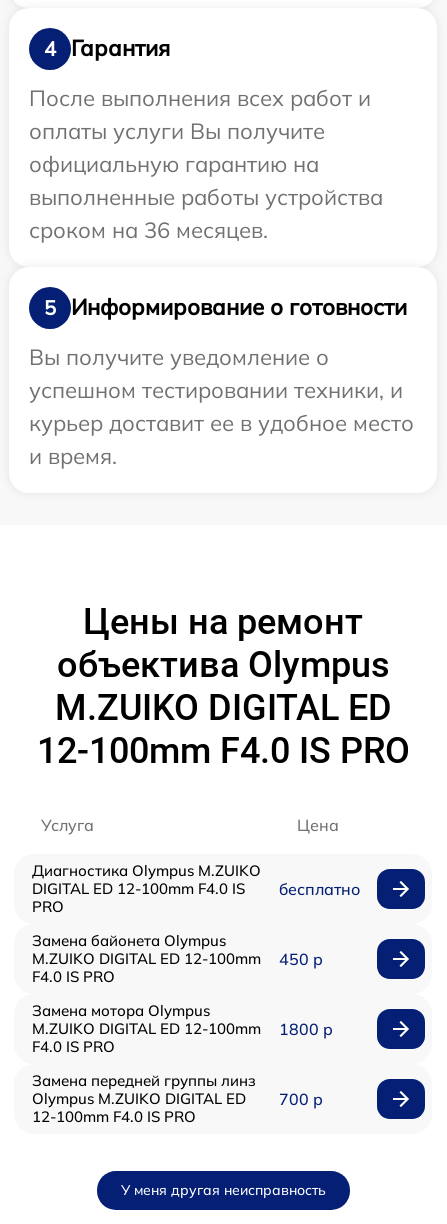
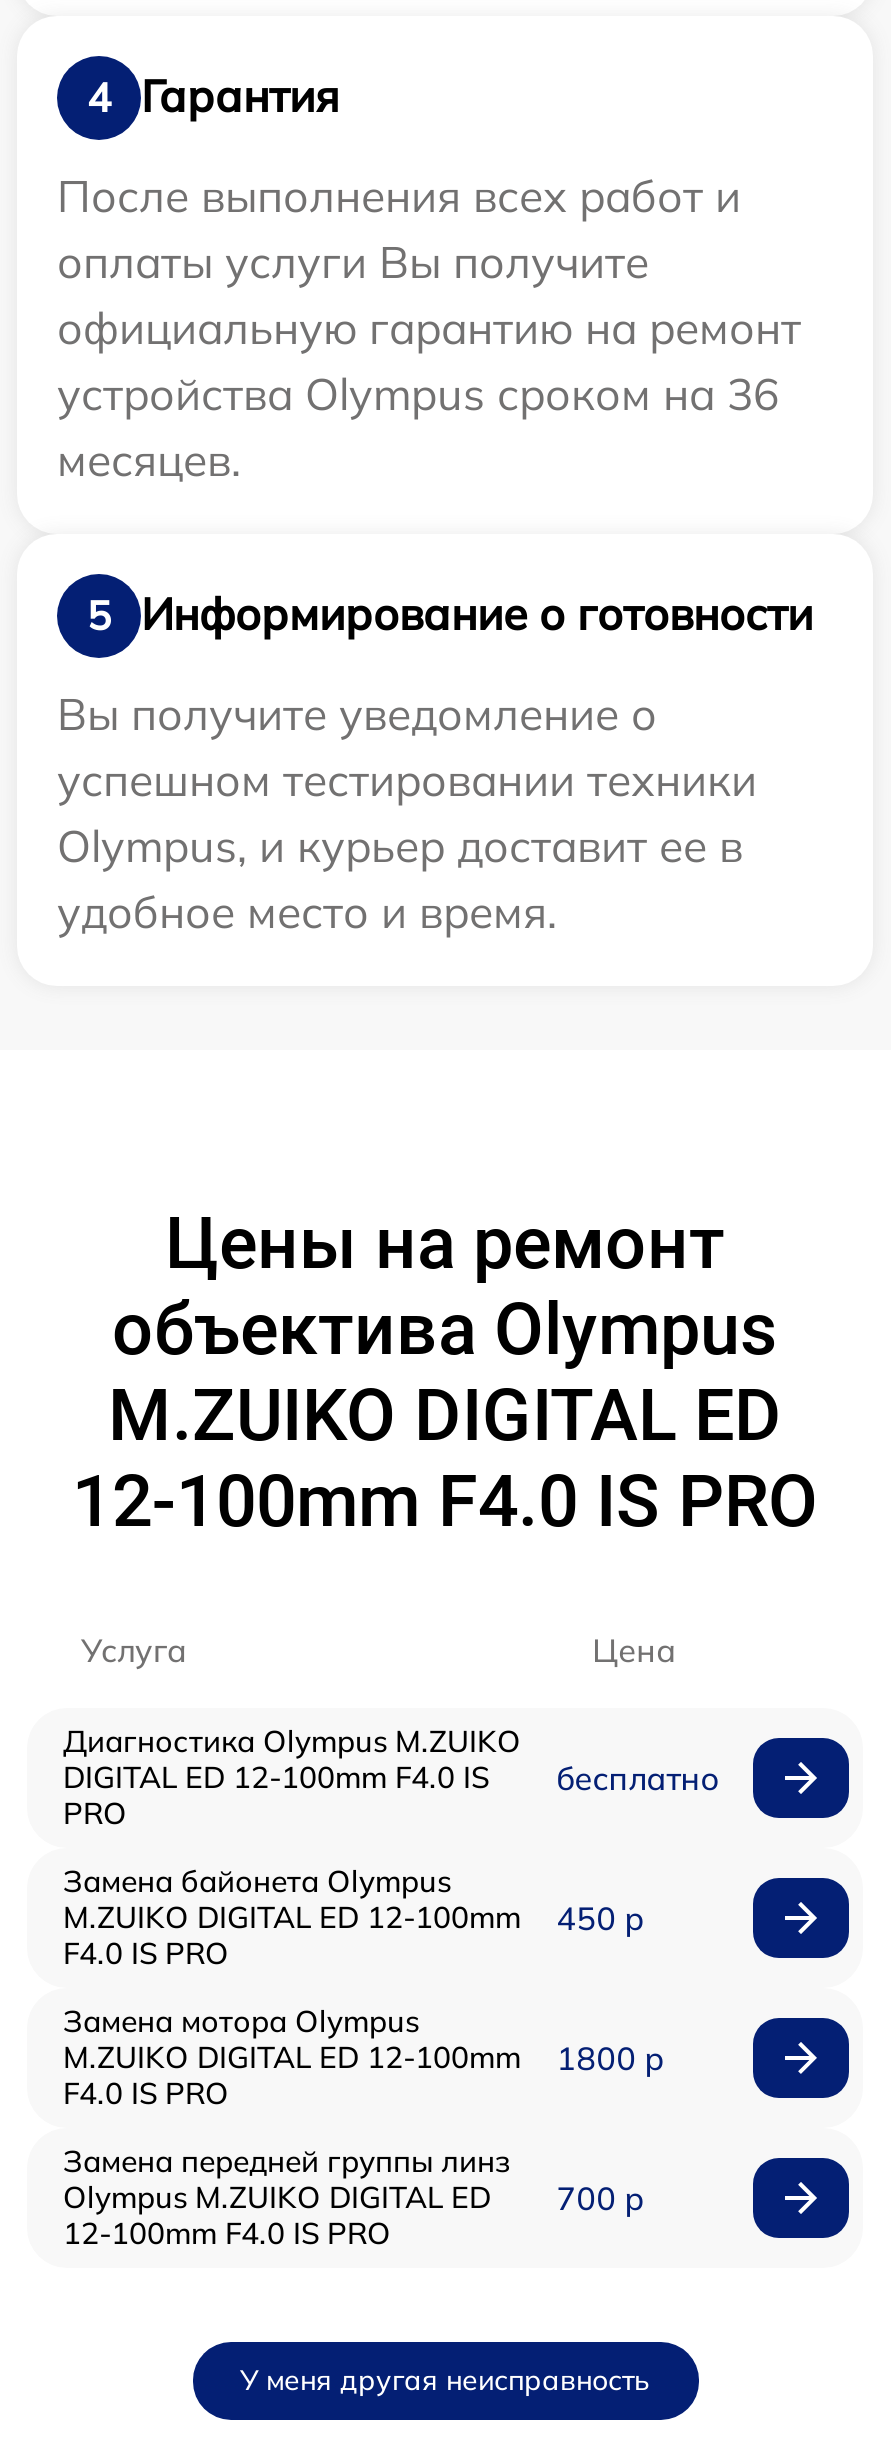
- официальную гарантию на
- выполненные работы устройства
- сроком на 36 месяцев.
+ официальную гарантию на ремонт
+ устройства Olympus сроком на 36
+ месяцев.

- успешном тестировании техники, и
- курьер доставит ее в удобное место
- и время.
+ успешном тестировании техники
+ Olympus, и курьер доставит ее в
+ удобное место и время.
